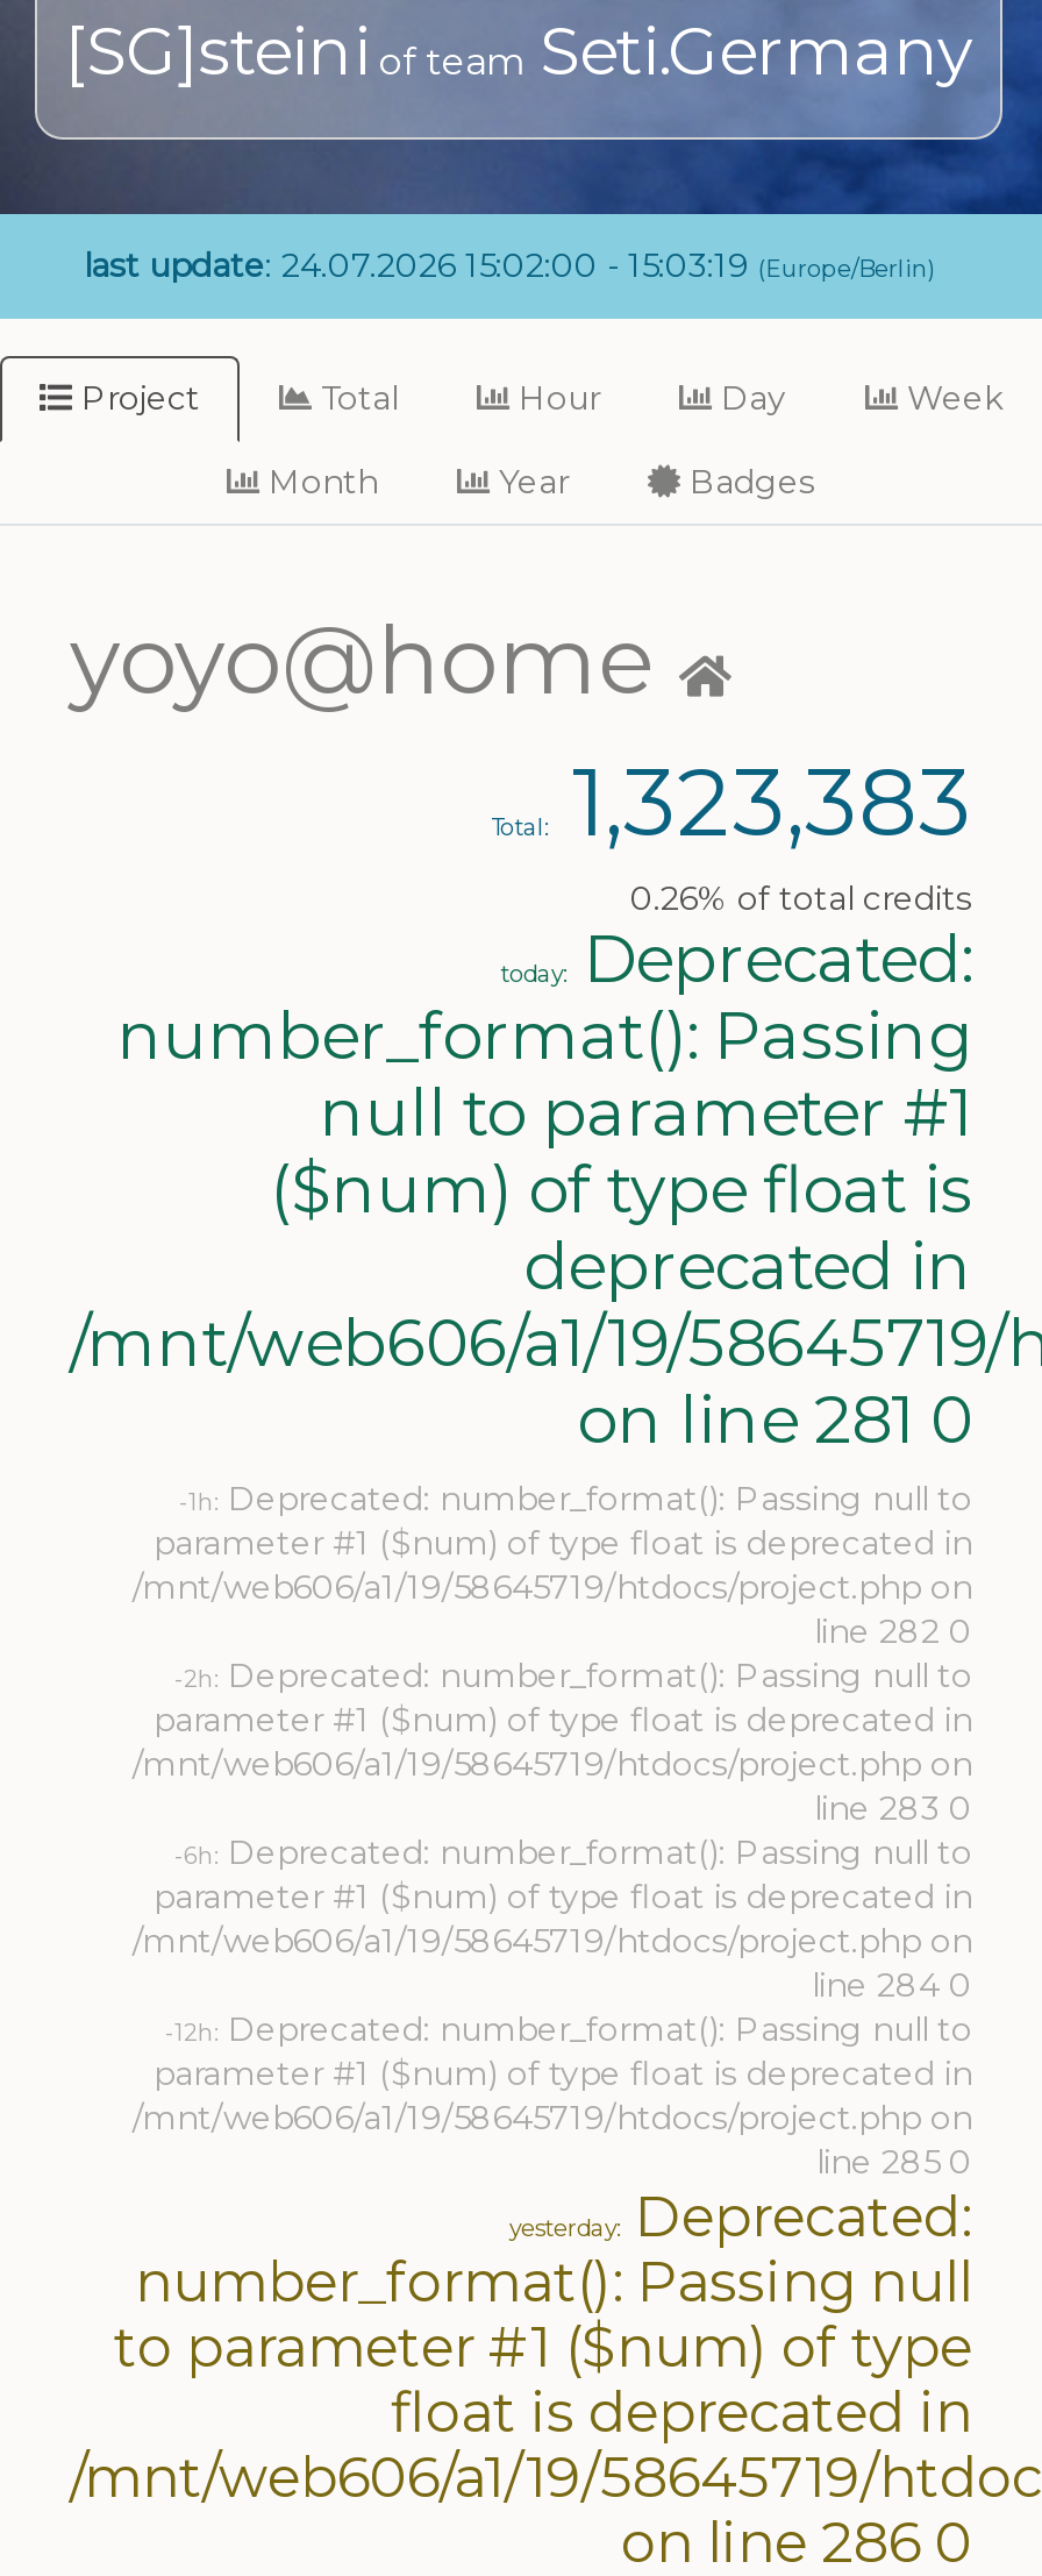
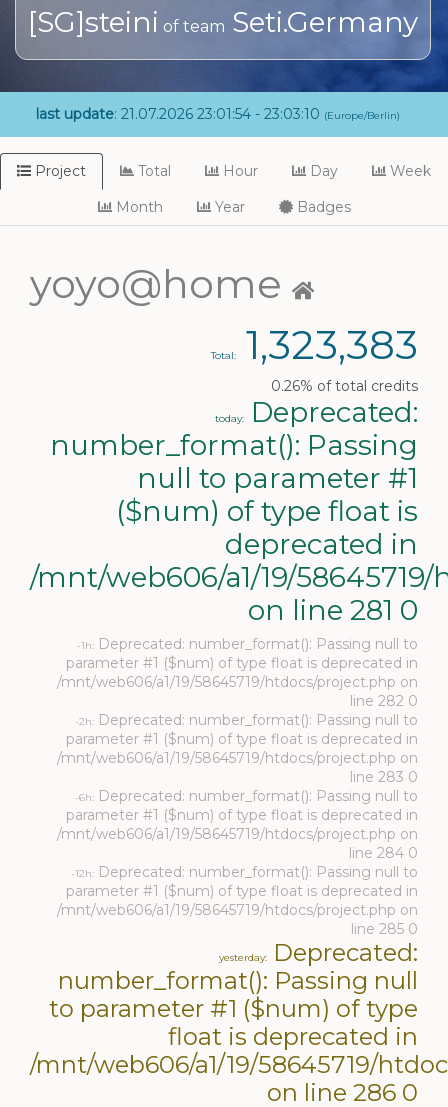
- last update: 24.07.2026 15:02:00 - 15:03:19 (Europe/Berlin)
+ last update: 21.07.2026 23:01:54 - 23:03:10 (Europe/Berlin)
